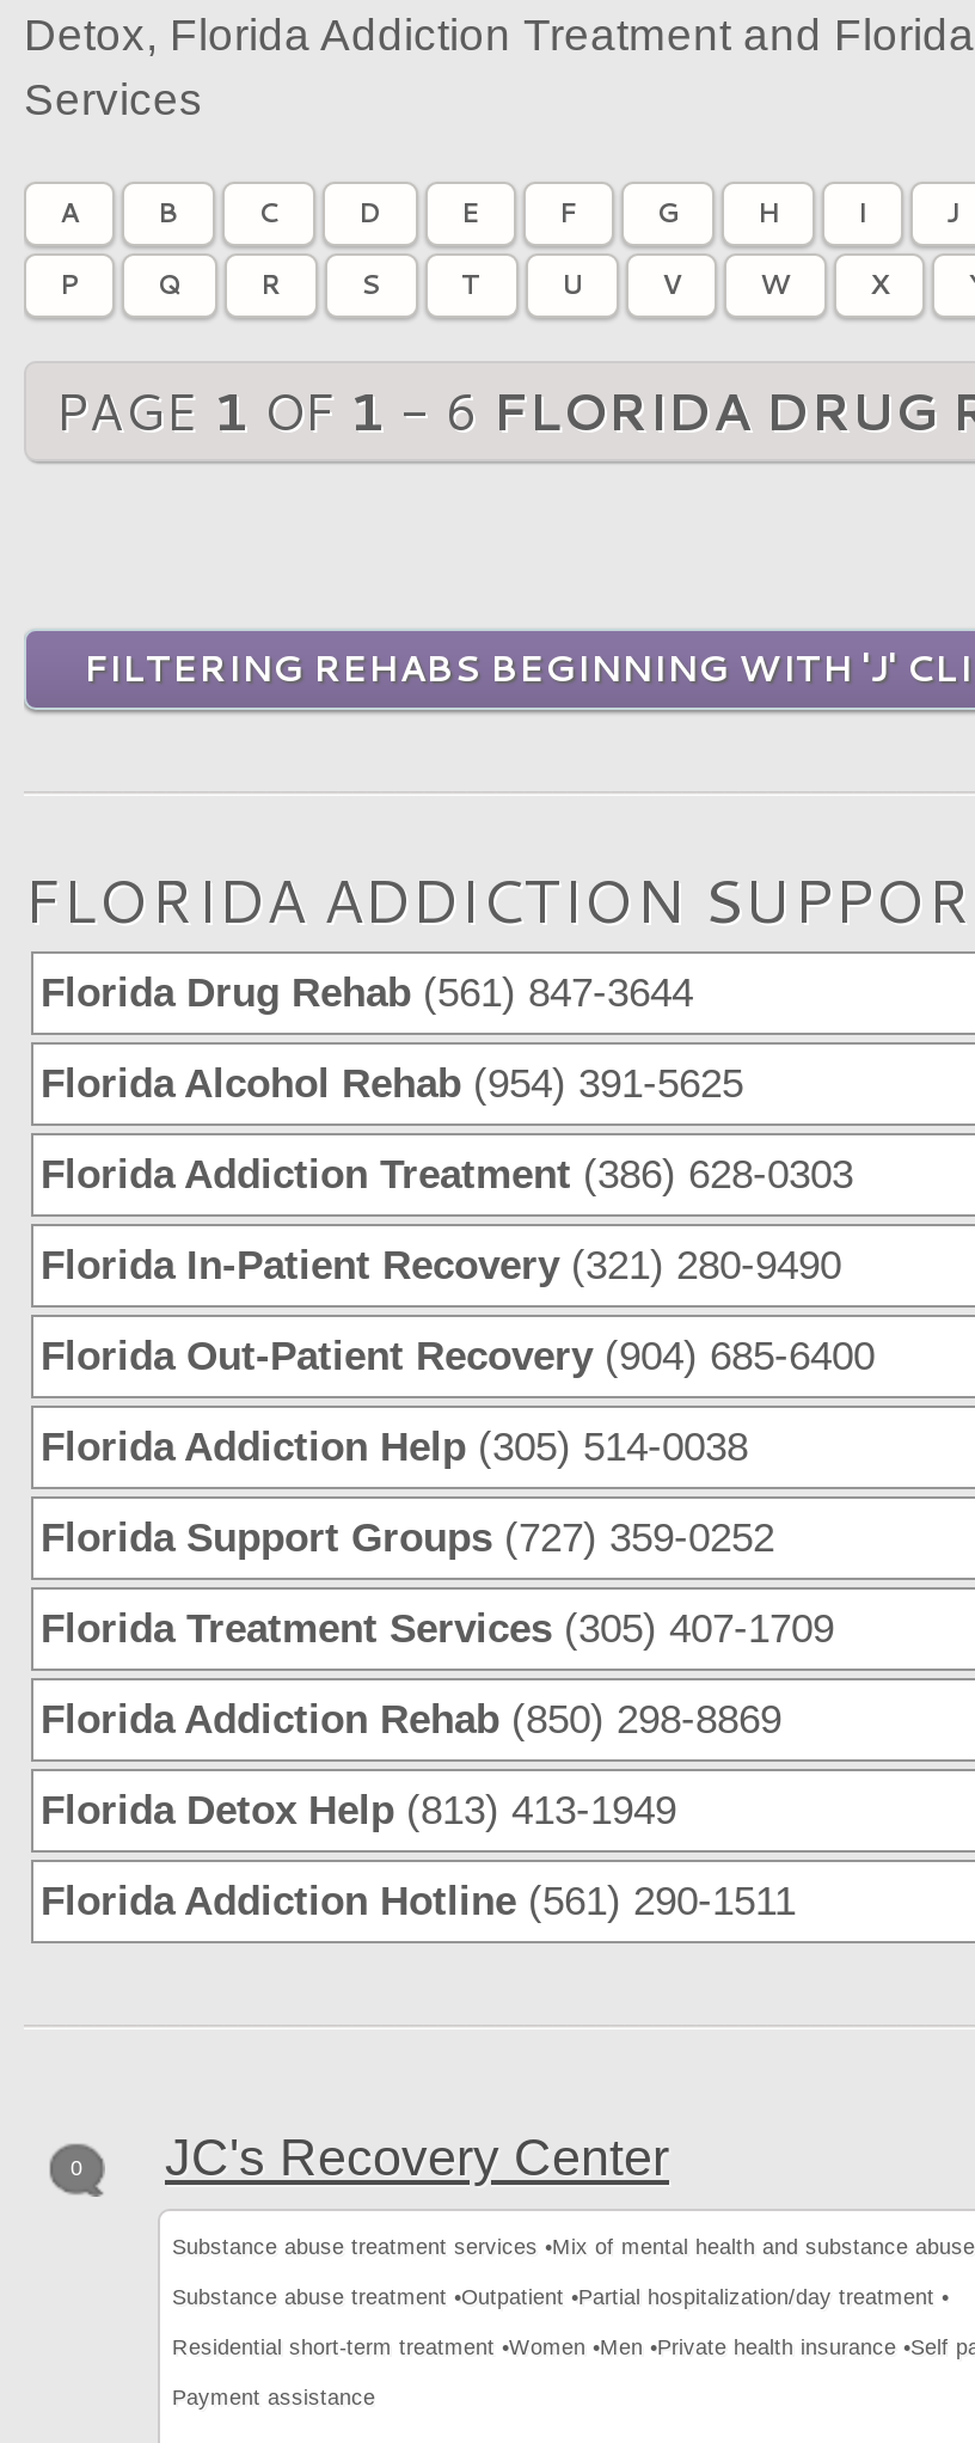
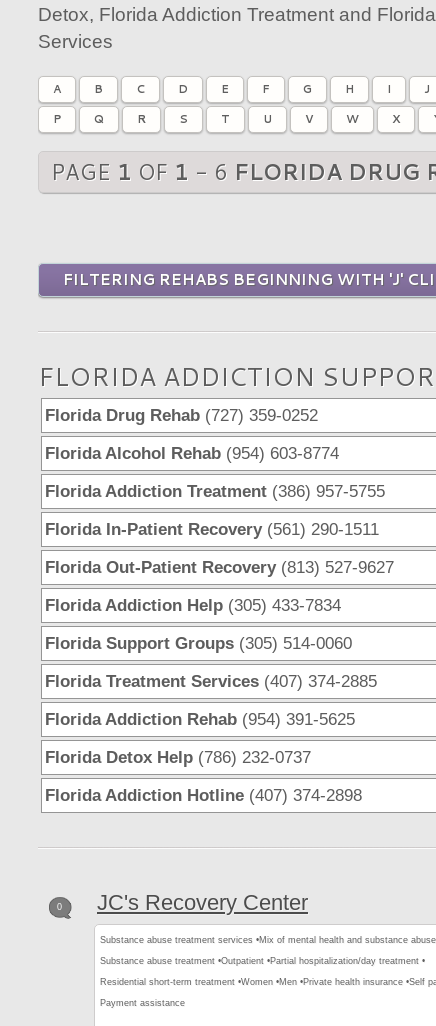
- Florida Drug Rehab (561) 847-3644
+ Florida Drug Rehab (727) 359-0252

- Florida Alcohol Rehab (954) 391-5625
+ Florida Alcohol Rehab (954) 603-8774

- Florida Addiction Treatment (386) 628-0303
+ Florida Addiction Treatment (386) 957-5755

- Florida In-Patient Recovery (321) 280-9490
+ Florida In-Patient Recovery (561) 290-1511

- Florida Out-Patient Recovery (904) 685-6400
+ Florida Out-Patient Recovery (813) 527-9627

- Florida Addiction Help (305) 514-0038
+ Florida Addiction Help (305) 433-7834

- Florida Support Groups (727) 359-0252
+ Florida Support Groups (305) 514-0060

- Florida Treatment Services (305) 407-1709
+ Florida Treatment Services (407) 374-2885

- Florida Addiction Rehab (850) 298-8869
+ Florida Addiction Rehab (954) 391-5625

- Florida Detox Help (813) 413-1949
+ Florida Detox Help (786) 232-0737

- Florida Addiction Hotline (561) 290-1511
+ Florida Addiction Hotline (407) 374-2898
